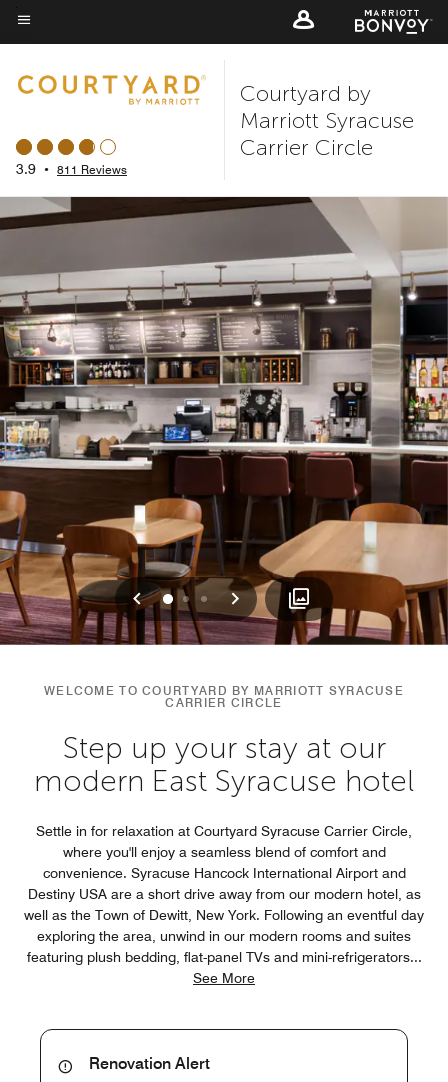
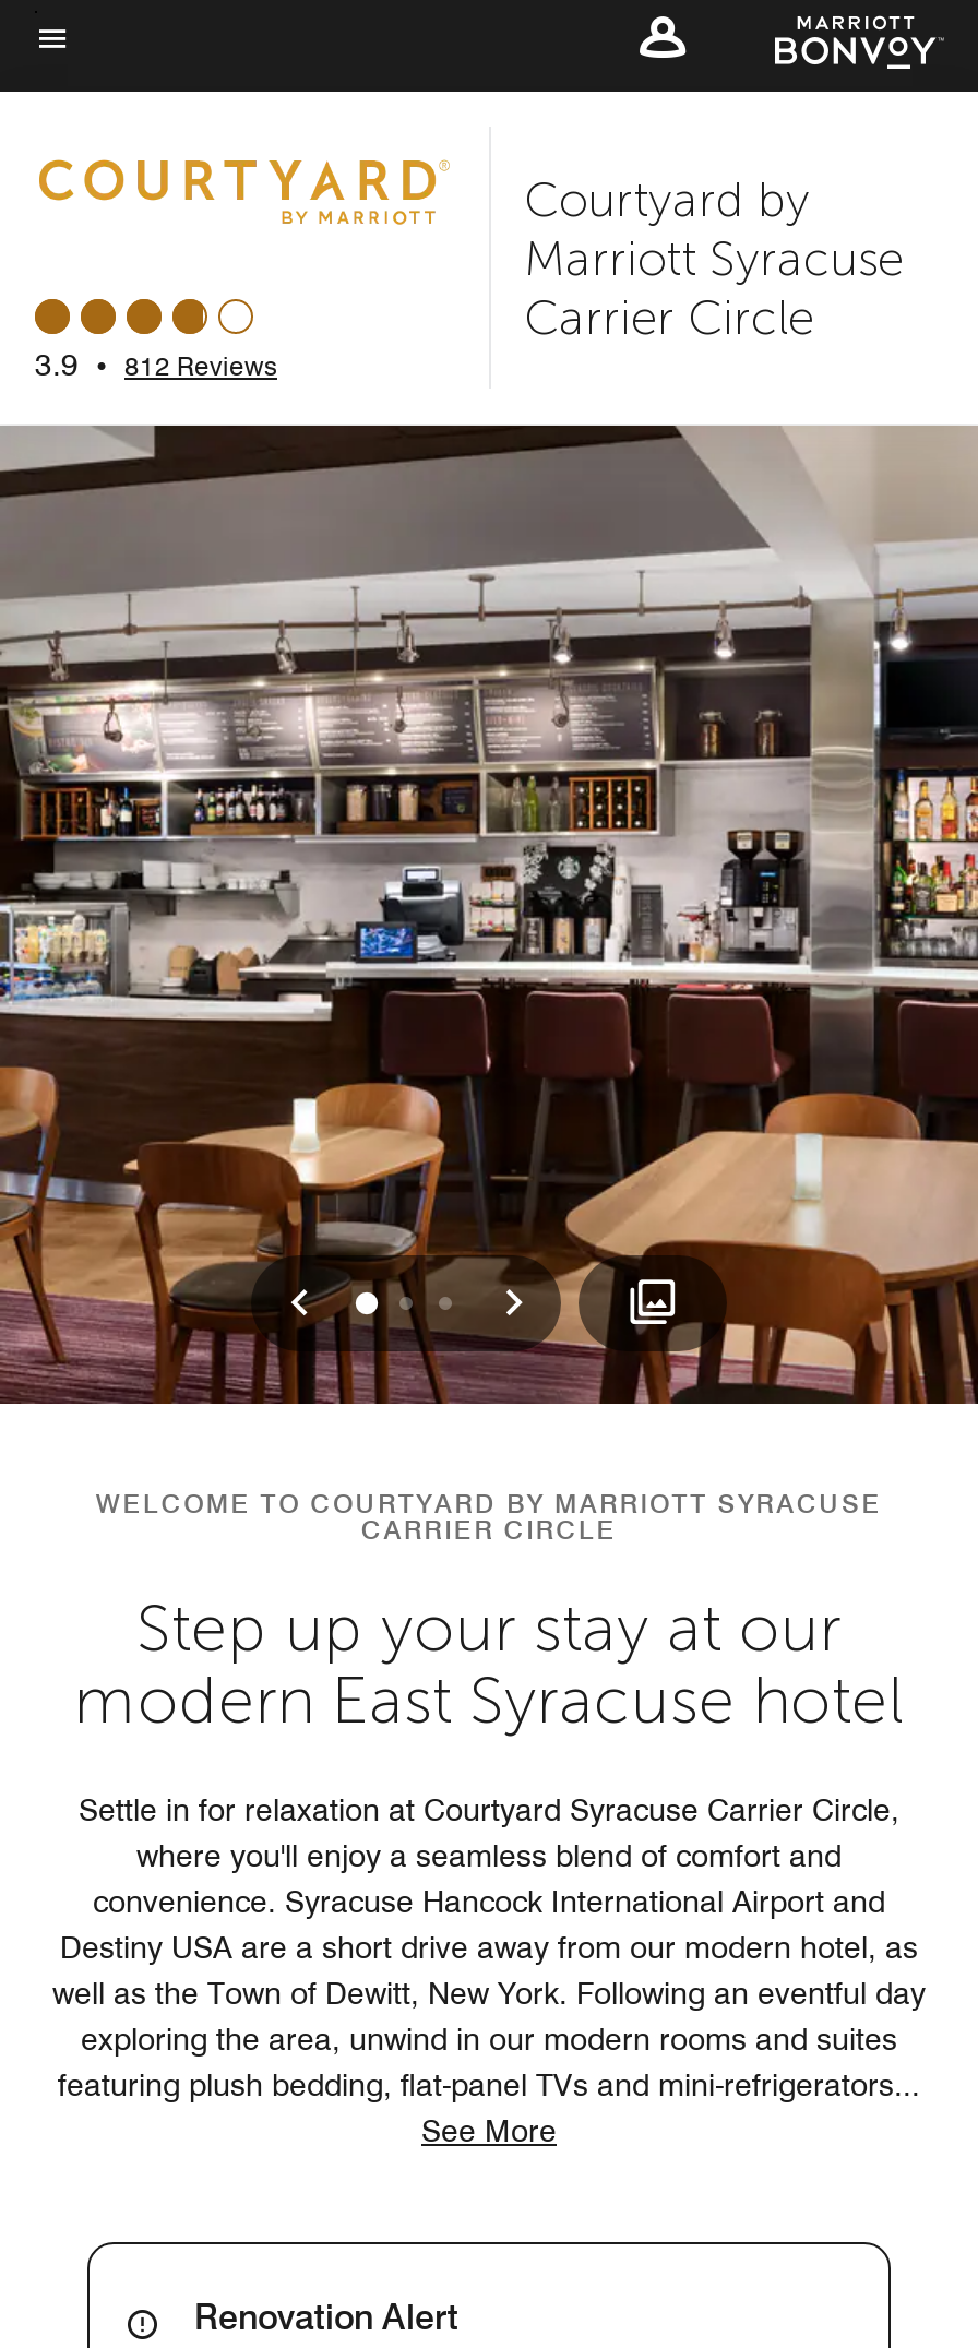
- 3.9 • 811 Reviews
+ 3.9 • 812 Reviews
